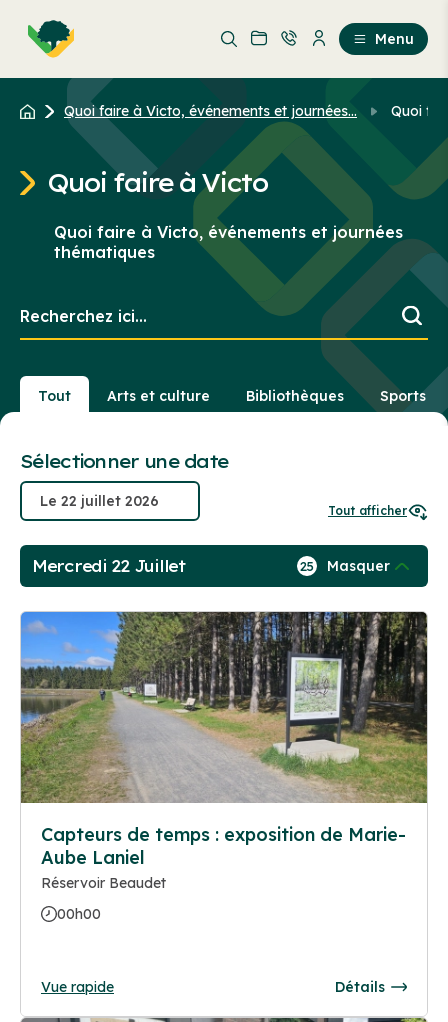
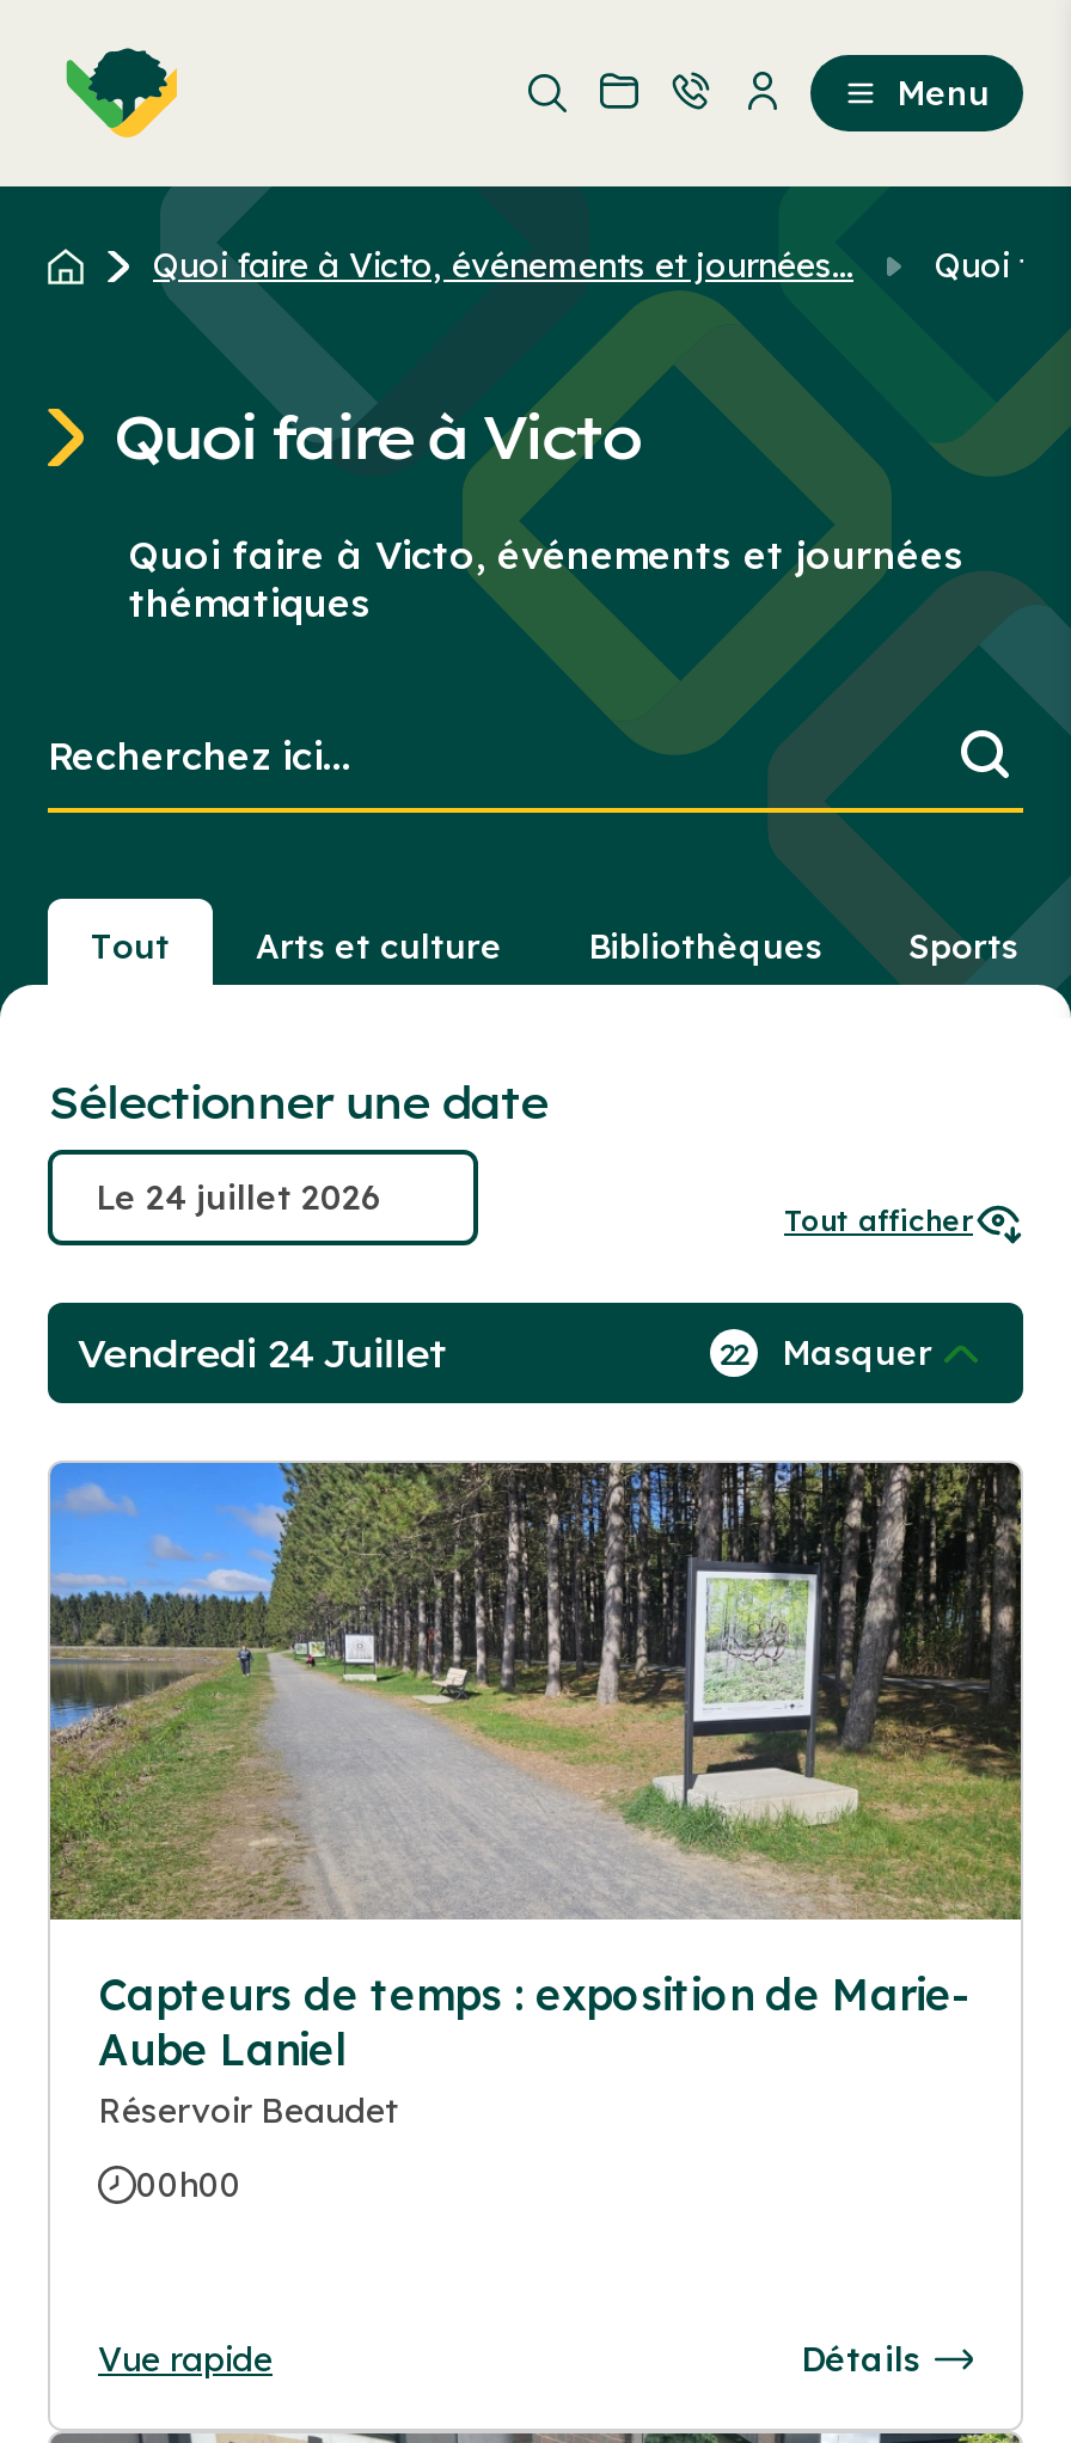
- Mercredi 22 Juillet
+ Vendredi 24 Juillet

- 25 Masquer
+ 22 Masquer
